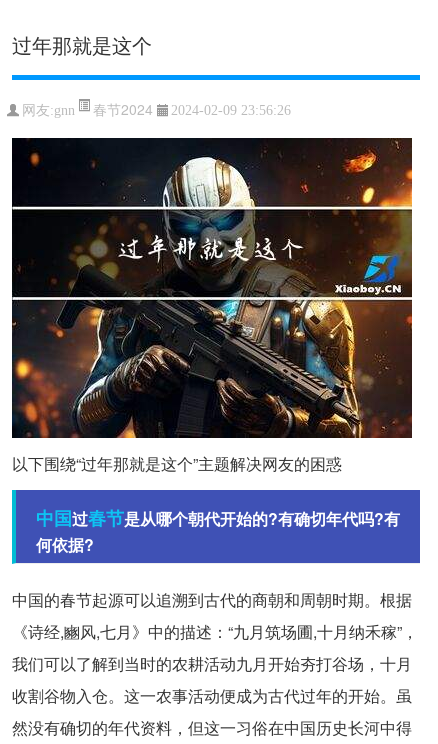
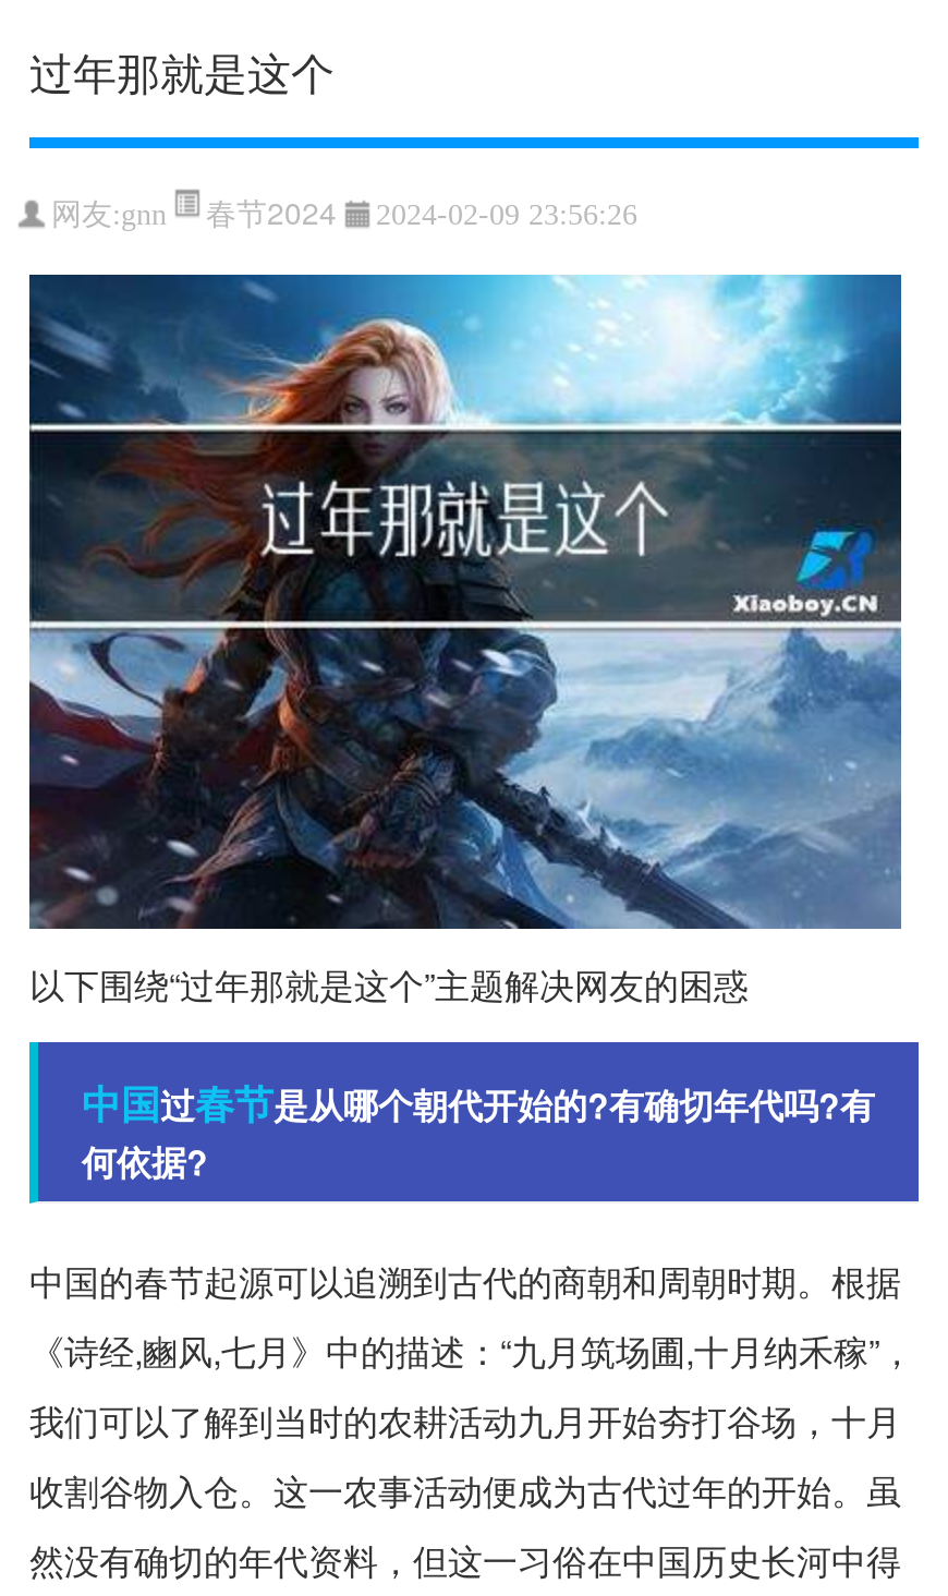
- [image]
+ [image]
